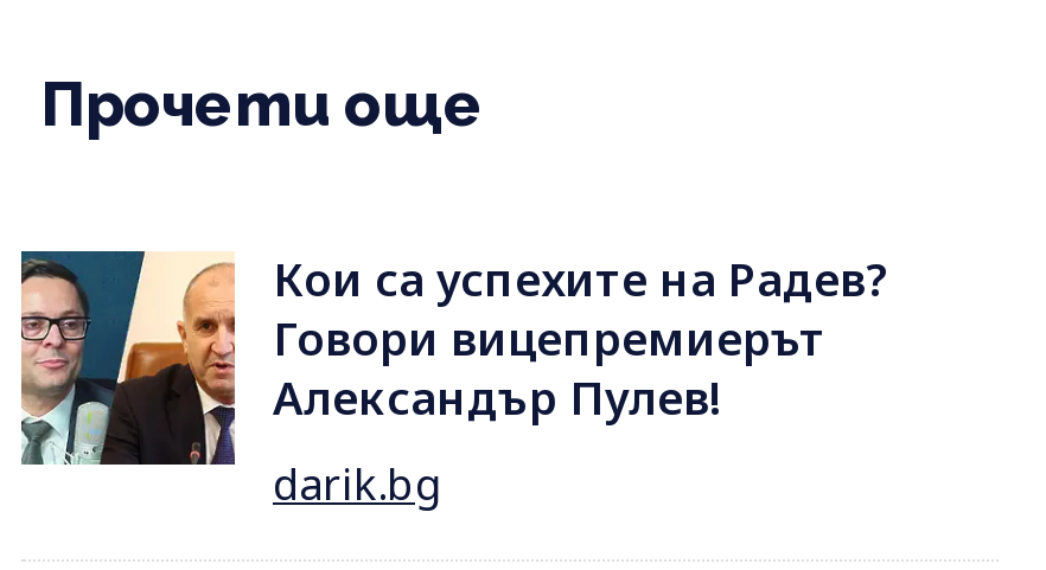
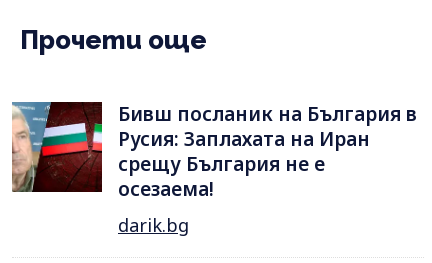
- [image]
- Кои са успехите на Радев?
- Говори вицепремиерът
- Александър Пулев!
+ [image]
+ Бивш посланик на България в
+ Русия: Заплахата на Иран
+ срещу България не е
+ осезаема!
